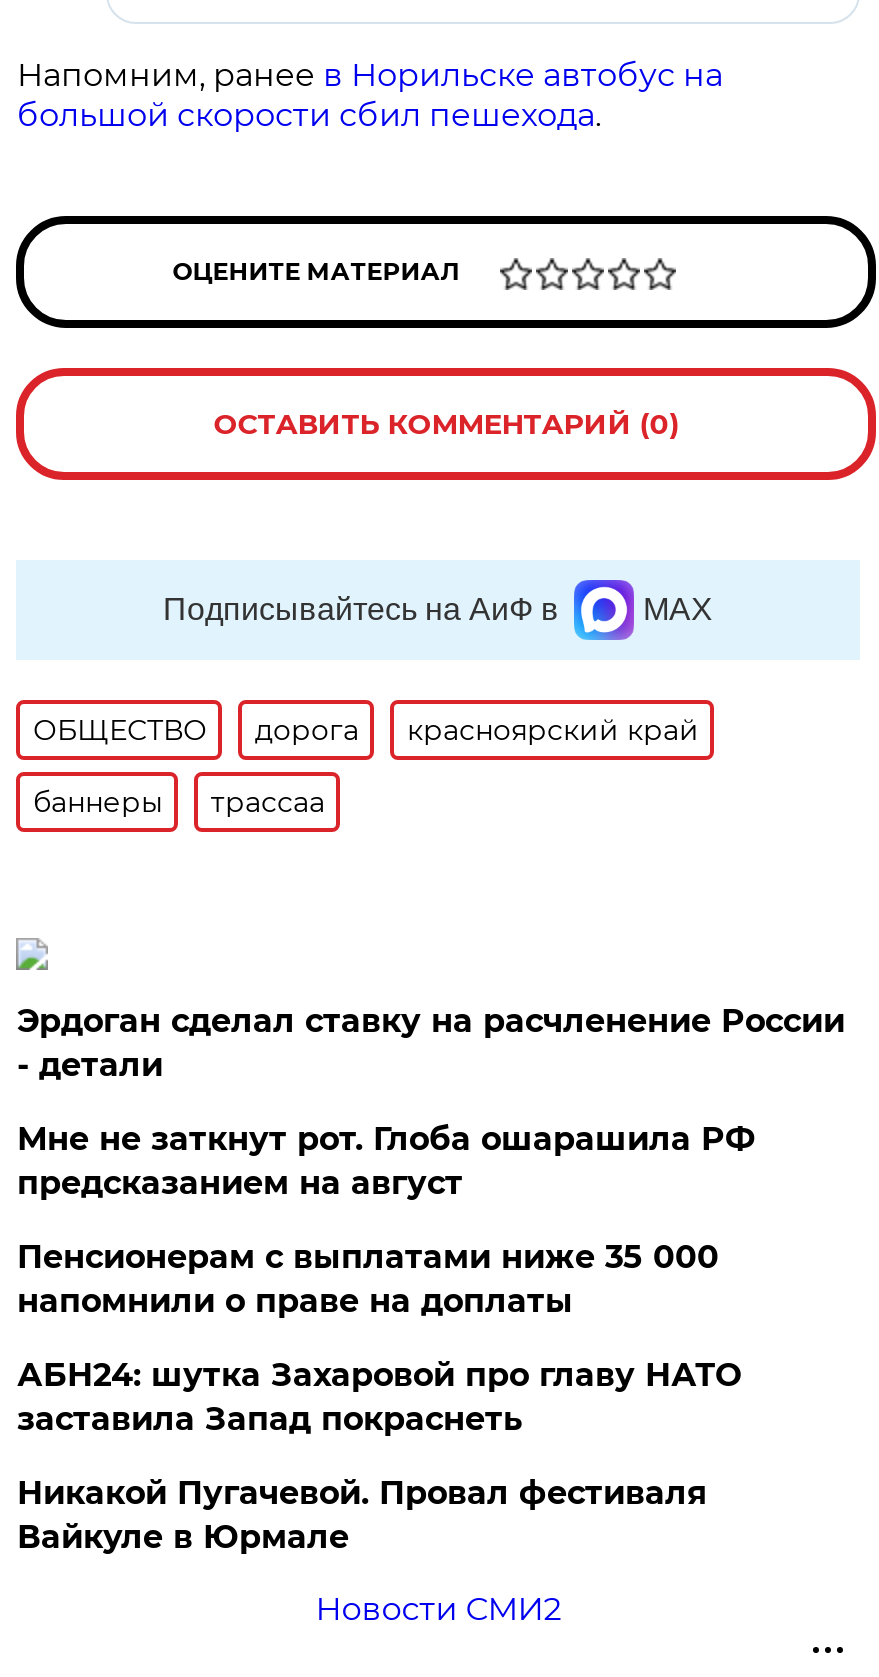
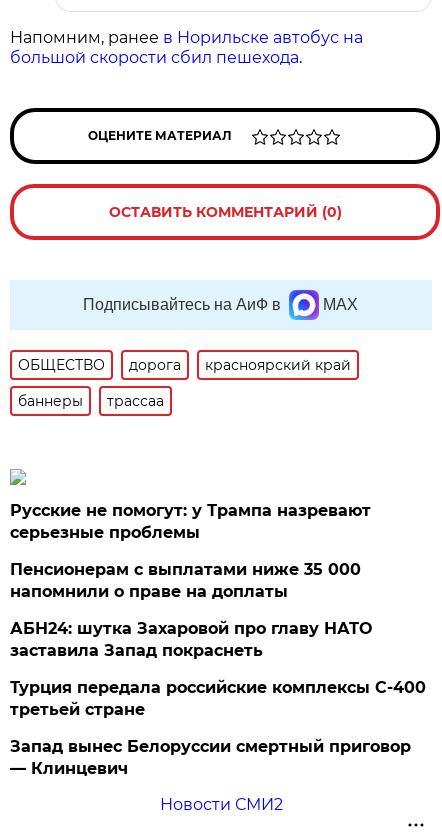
- Эрдоган сделал ставку на расчленение России
- - детали
- Мне не заткнут рот. Глоба ошарашила РФ
- предсказанием на август
+ Русские не помогут: у Трампа назревают
+ серьезные проблемы

moved up: Пенсионерам с выплатами ниже 35 000 | напомнили о праве на доплаты | АБН24: шутка Захаровой про главу НАТО | заставила Запад покраснеть

- Никакой Пугачевой. Провал фестиваля
- Вайкуле в Юрмале
+ Турция передала российские комплексы С-400
+ третьей стране
+ Запад вынес Белоруссии смертный приговор
+ — Клинцевич
